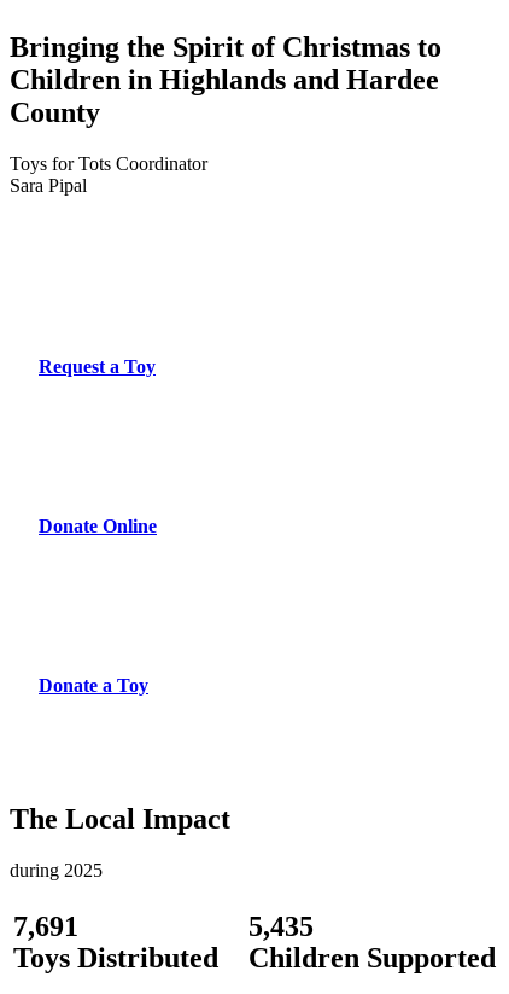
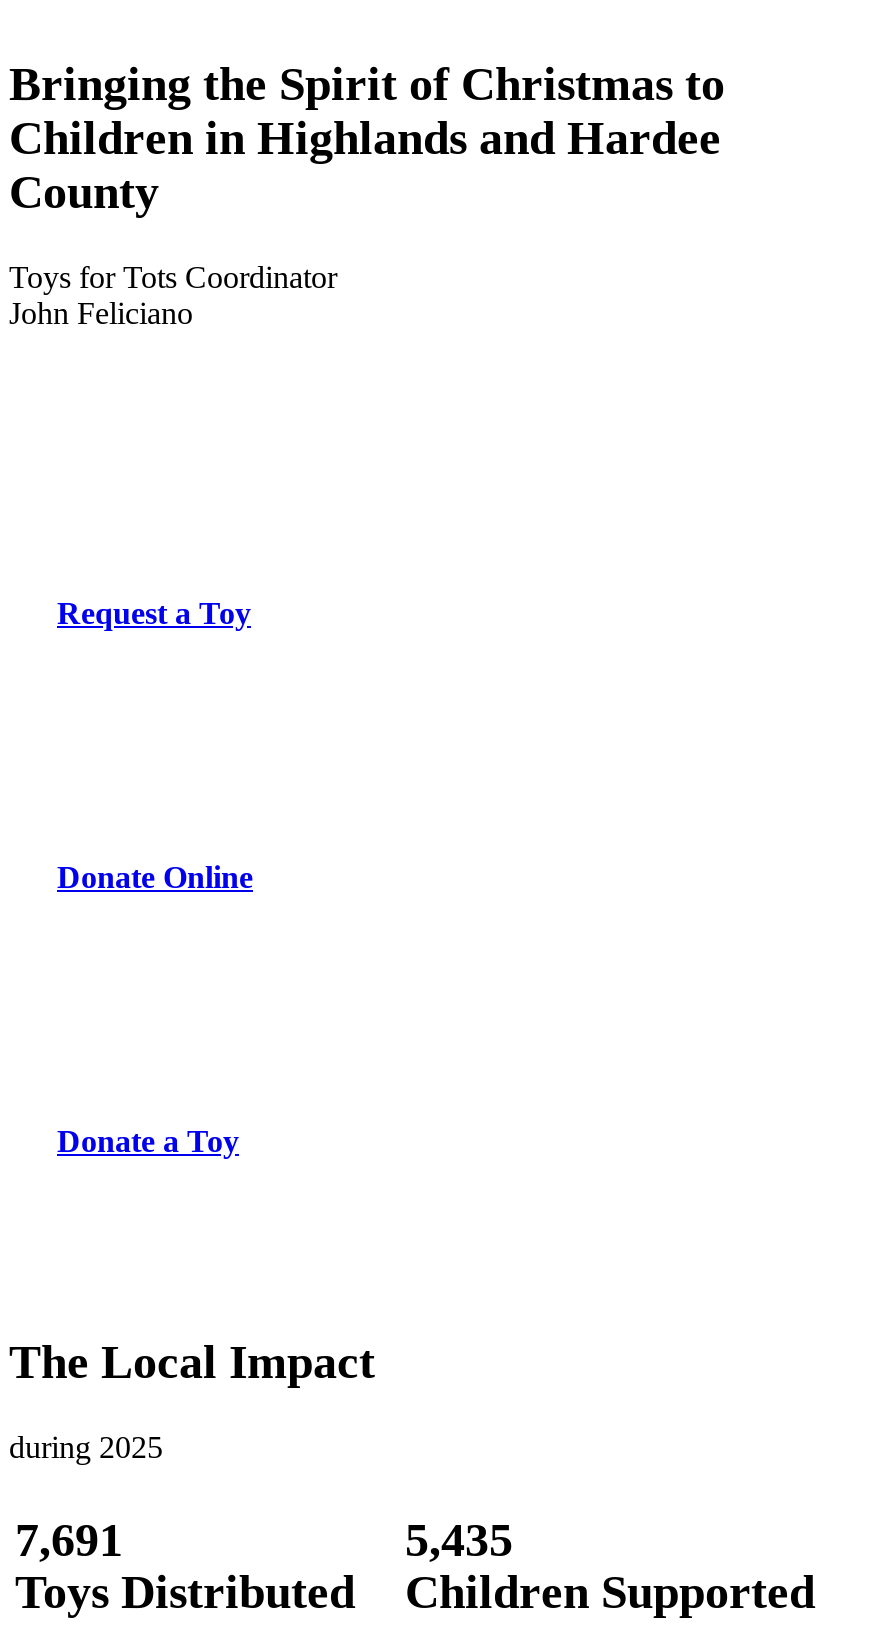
- Sara Pipal
+ John Feliciano
